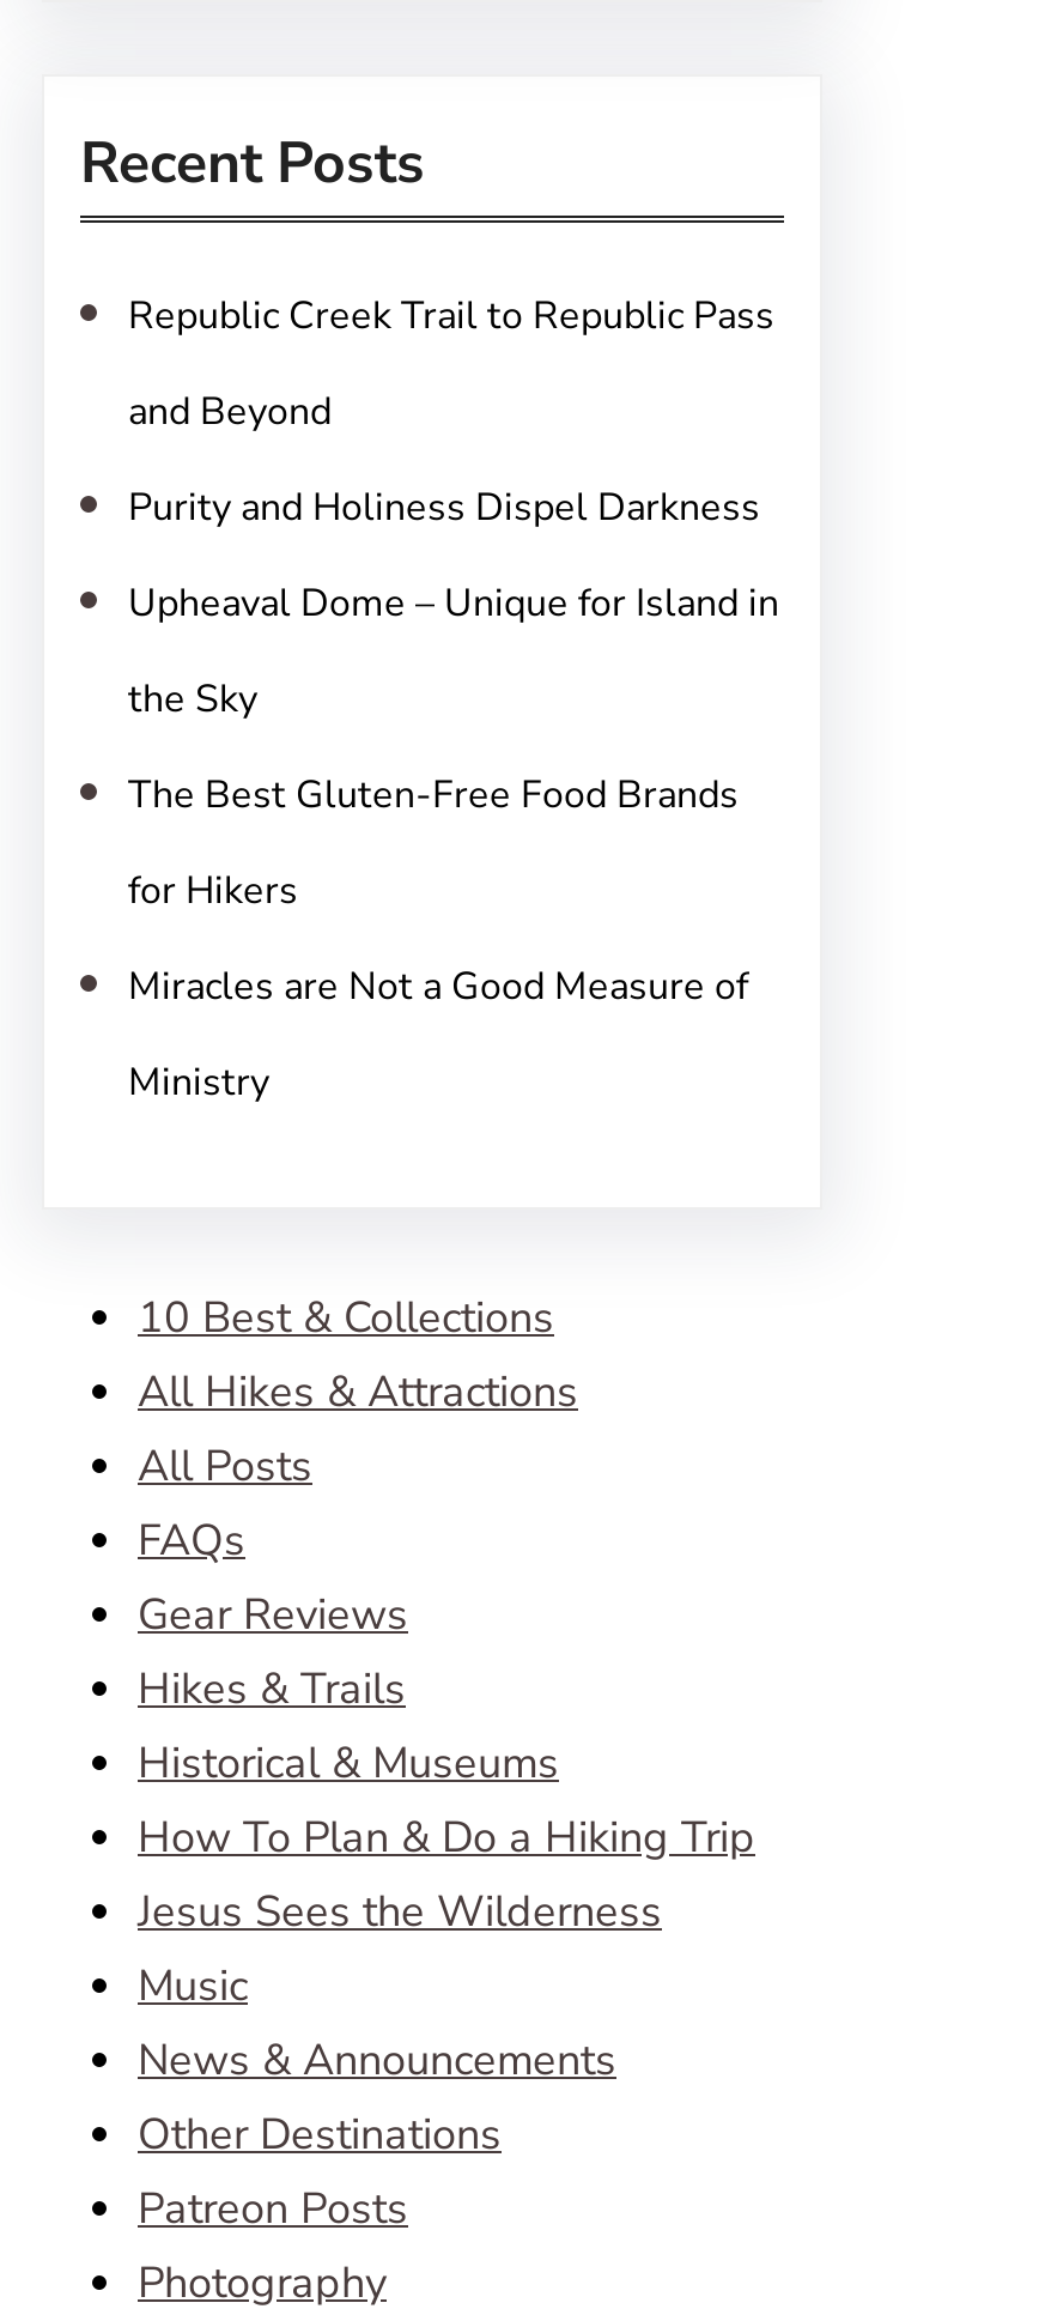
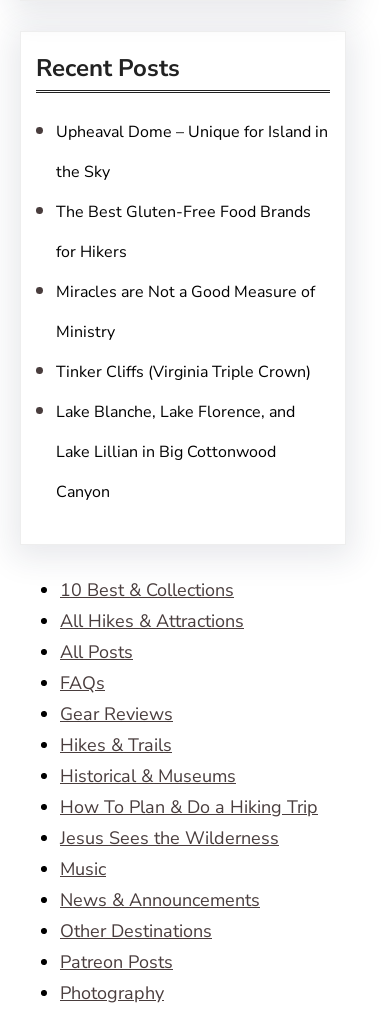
- Republic Creek Trail to Republic Pass
- and Beyond
- Purity and Holiness Dispel Darkness

moved up: Upheaval Dome – Unique for Island in | the Sky | The Best Gluten-Free Food Brands | for Hikers | Miracles are Not a Good Measure of | Ministry

+ Tinker Cliffs (Virginia Triple Crown)
+ Lake Blanche, Lake Florence, and
+ Lake Lillian in Big Cottonwood
+ Canyon
